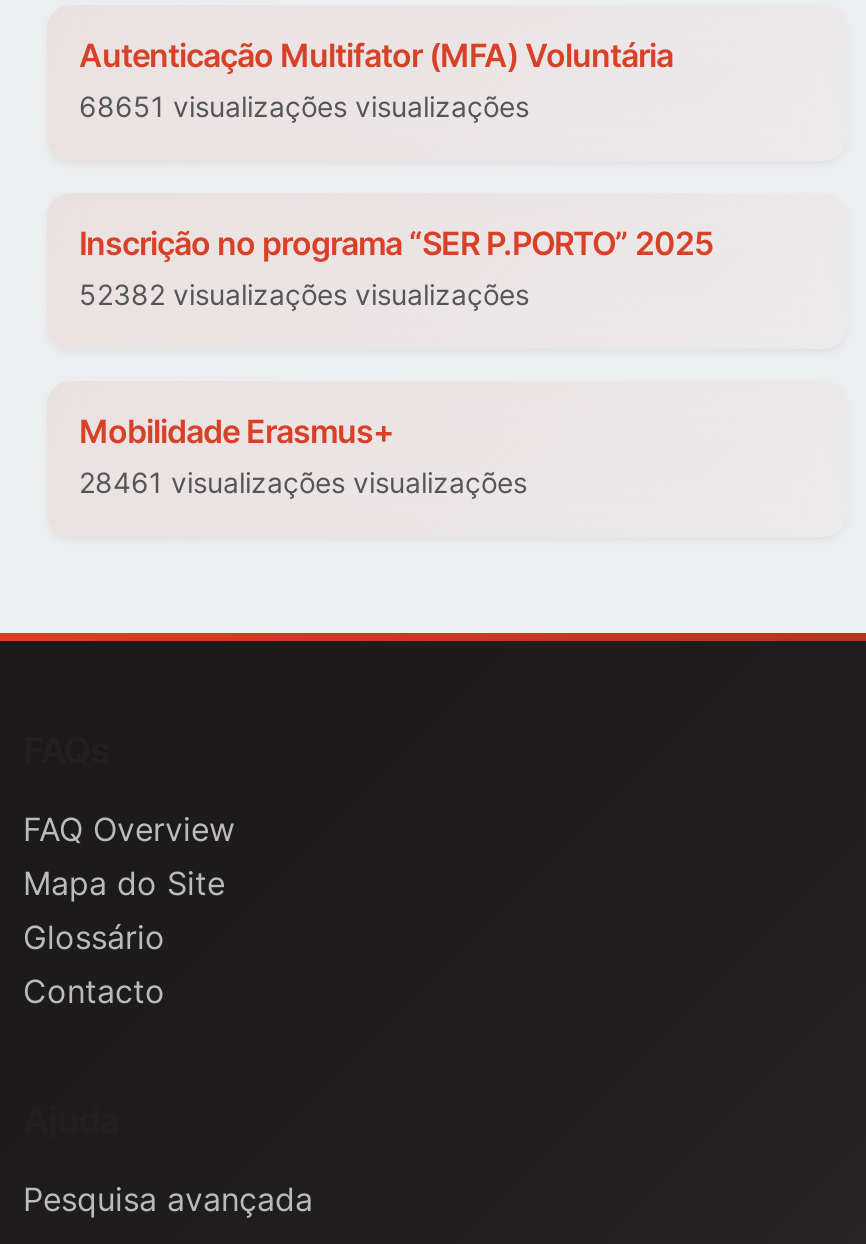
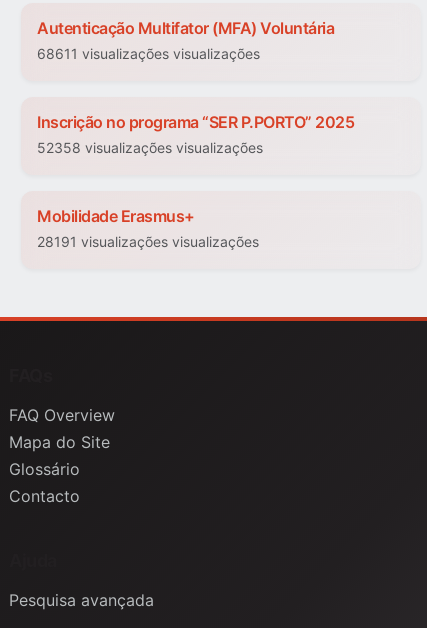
- 68651 visualizações visualizações
+ 68611 visualizações visualizações

- 52382 visualizações visualizações
+ 52358 visualizações visualizações

- 28461 visualizações visualizações
+ 28191 visualizações visualizações
